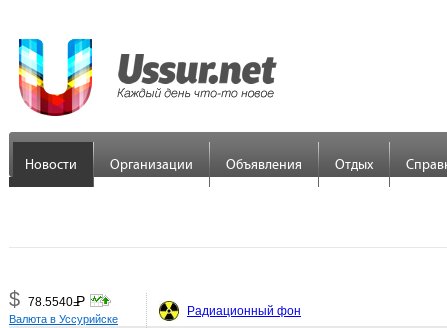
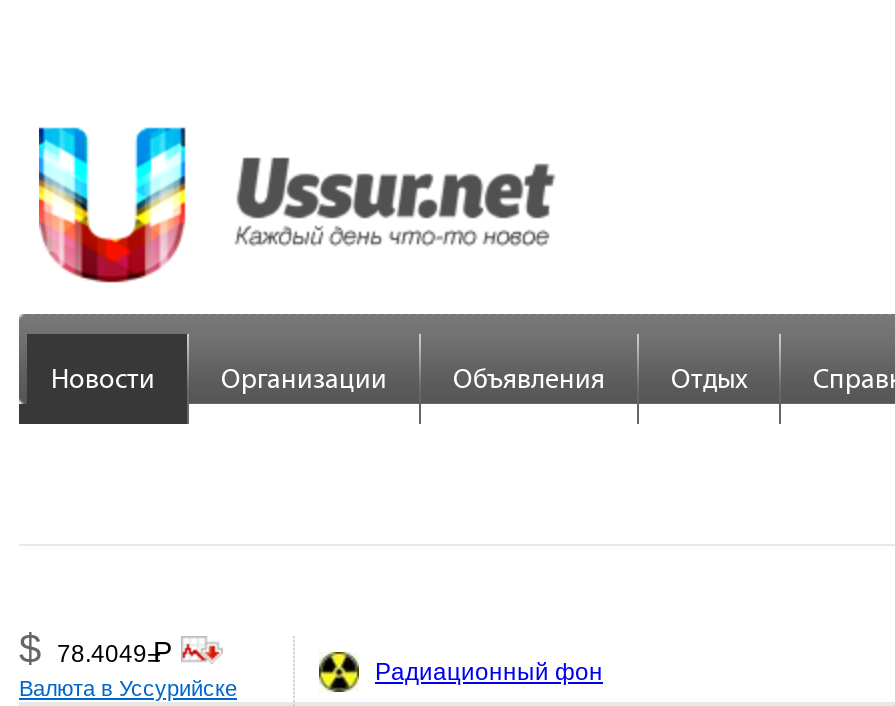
- $ 78.5540= Р
+ $ 78.4049= Р
